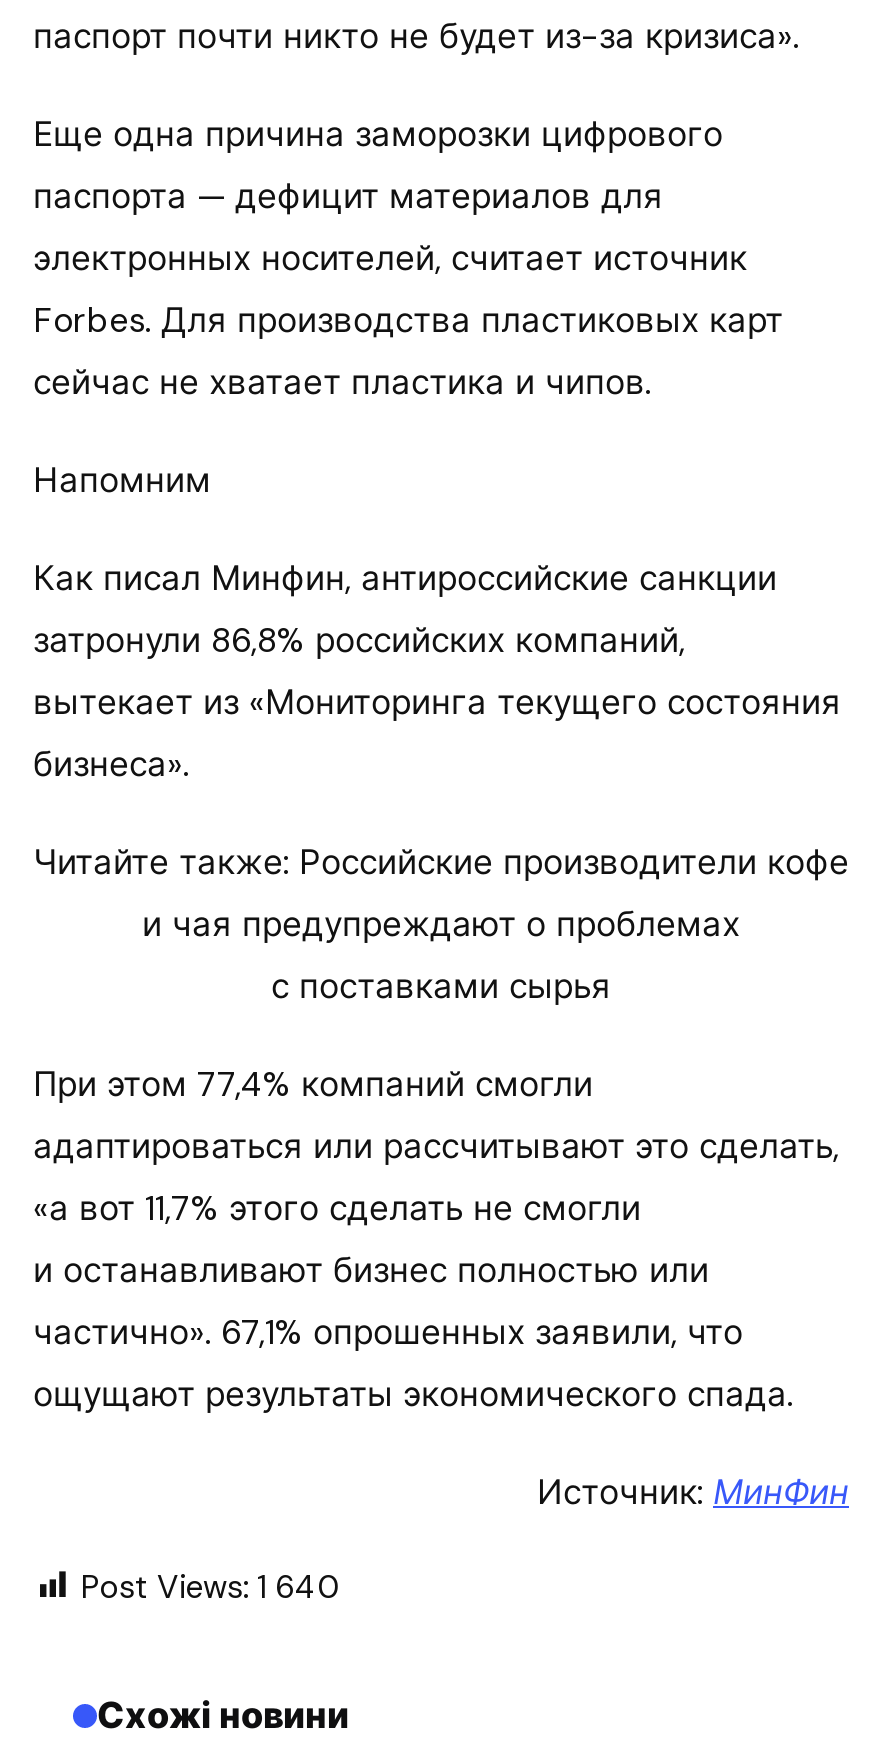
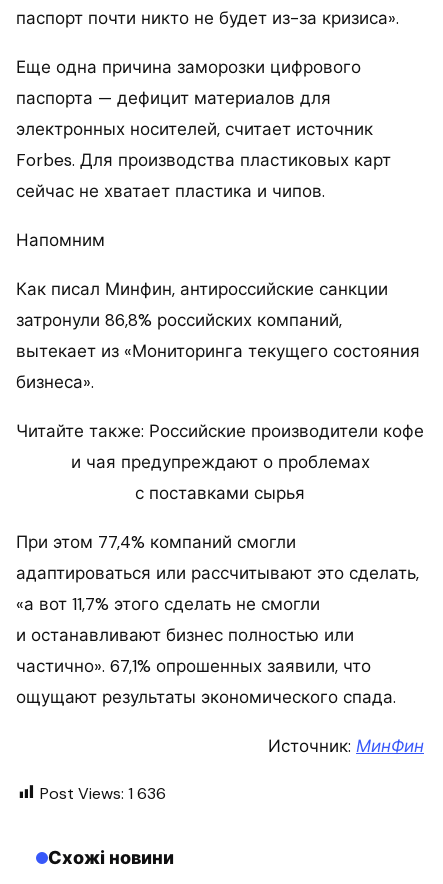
- Post Views: 1 640
+ Post Views: 1 636
